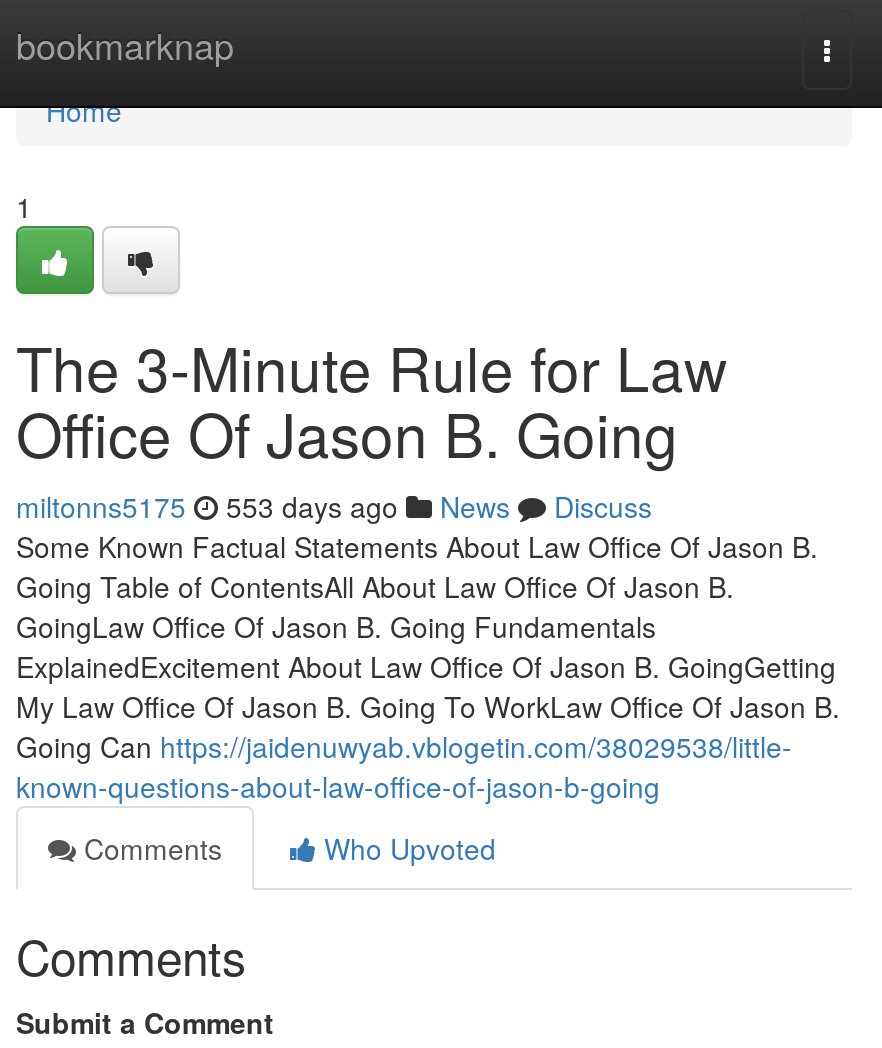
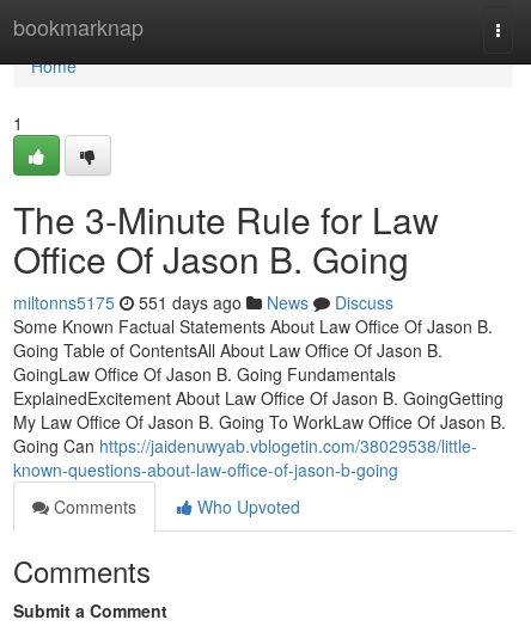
- miltonns5175 553 days ago News Discuss
+ miltonns5175 551 days ago News Discuss
